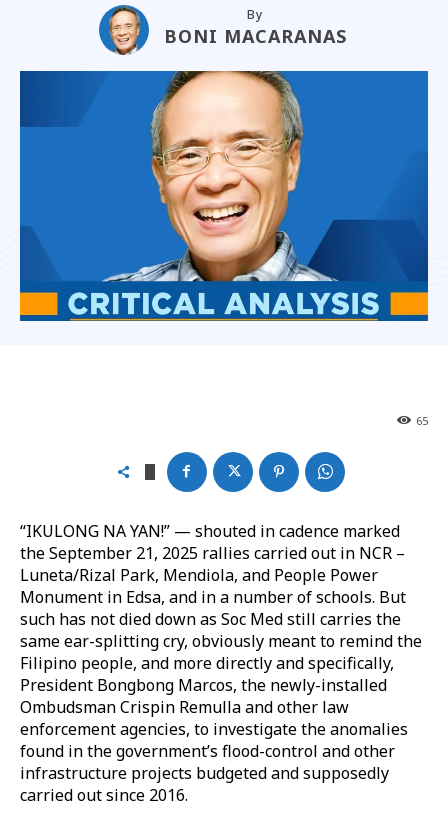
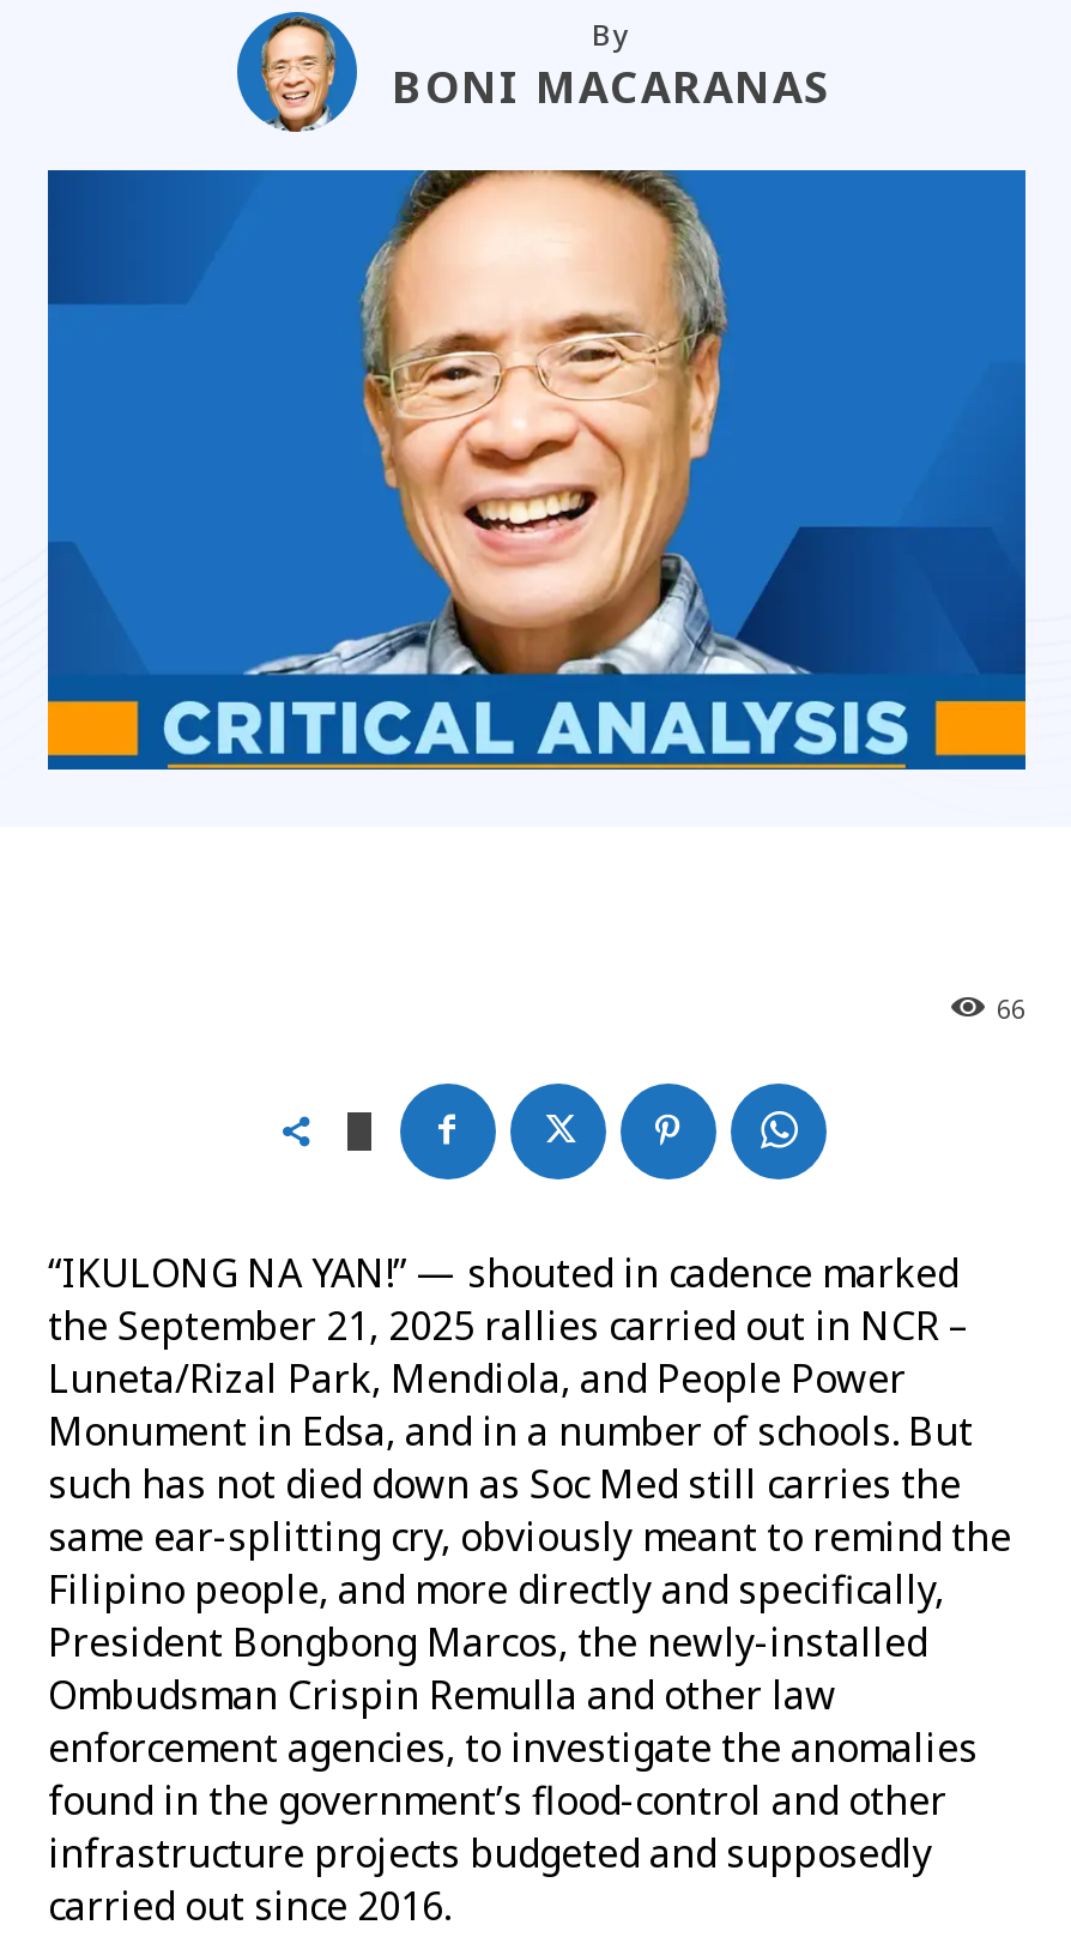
- 65
+ 66
